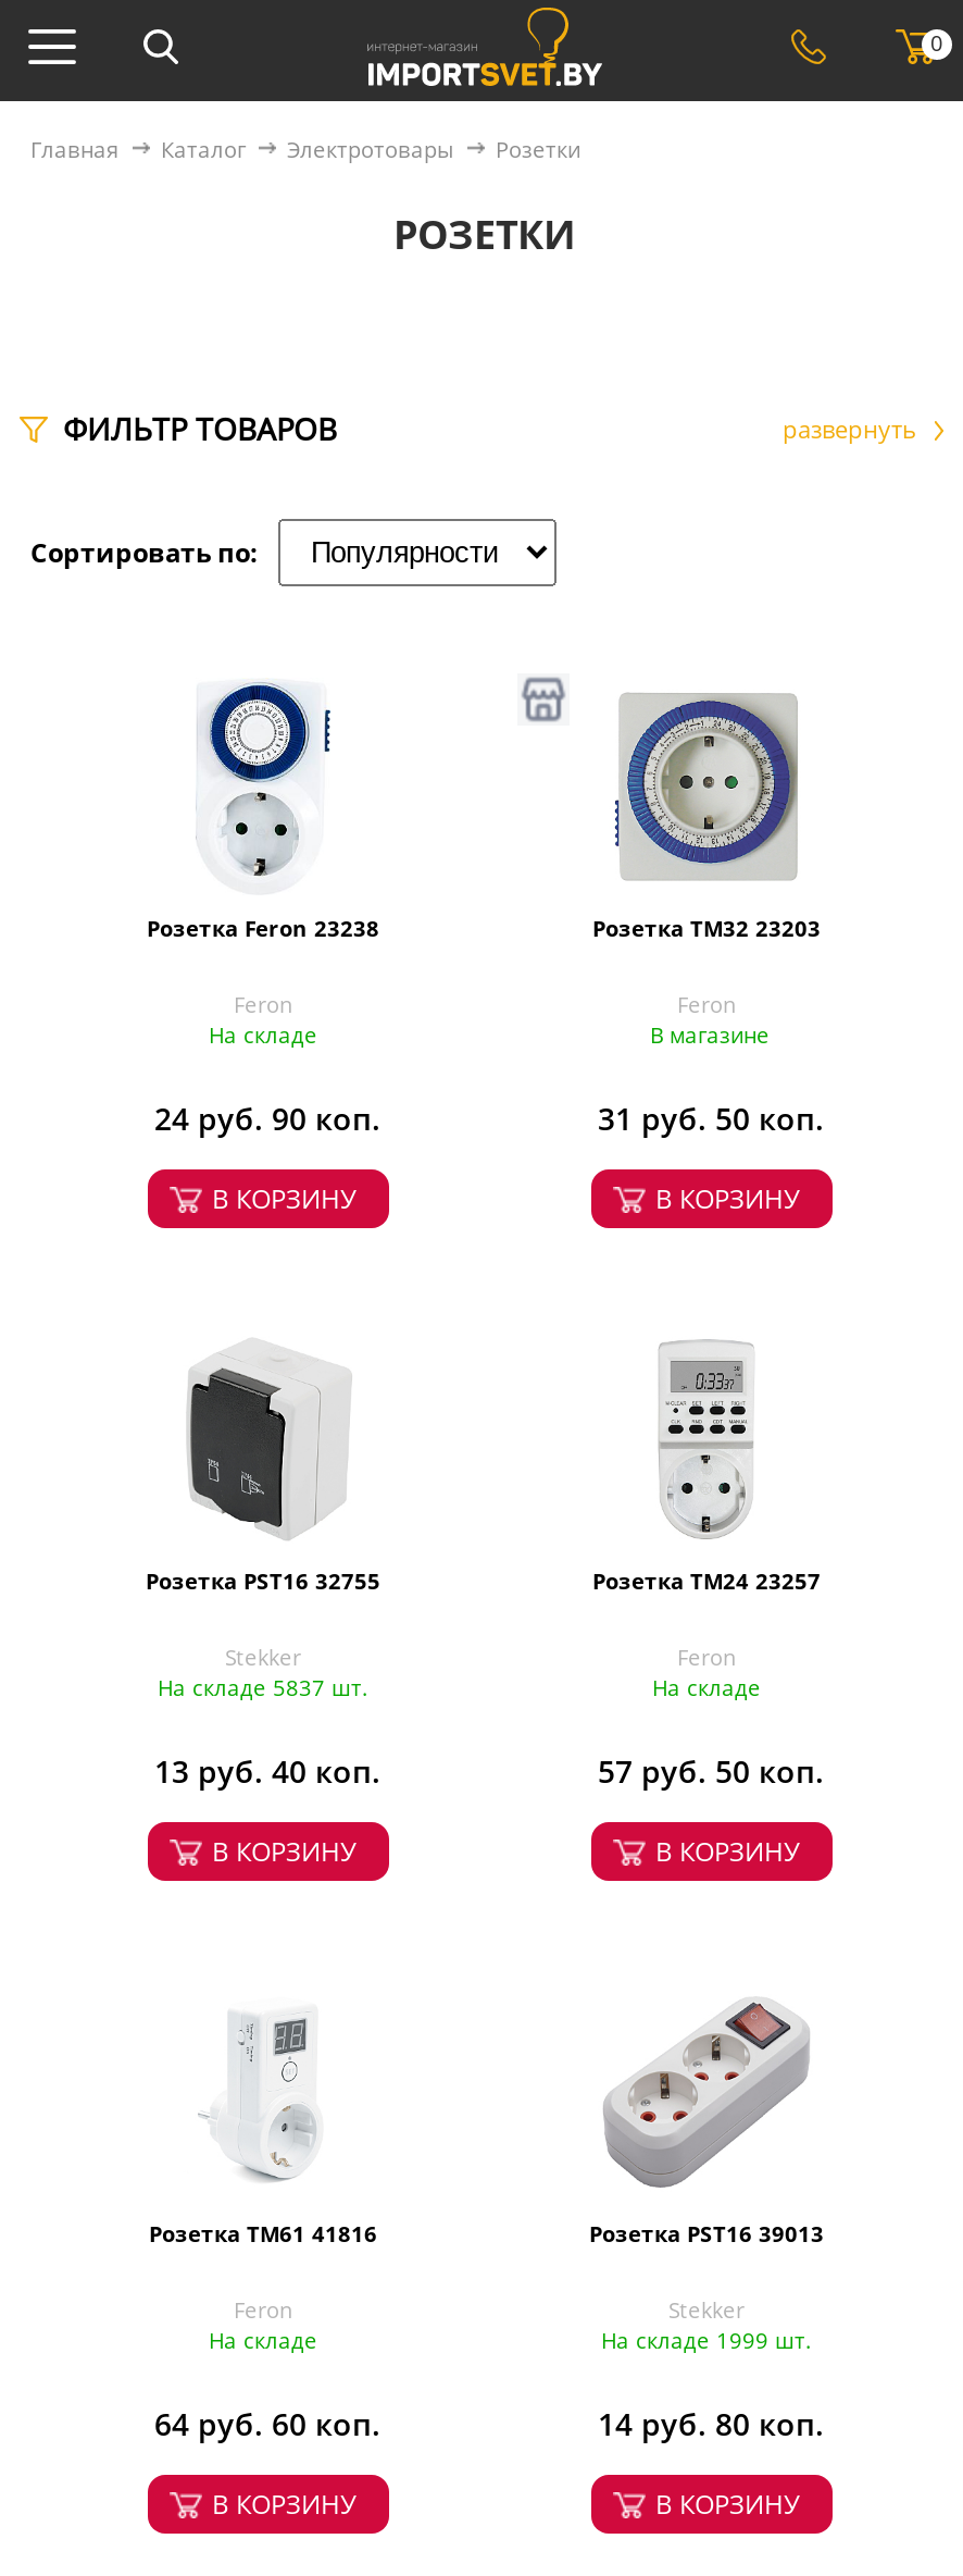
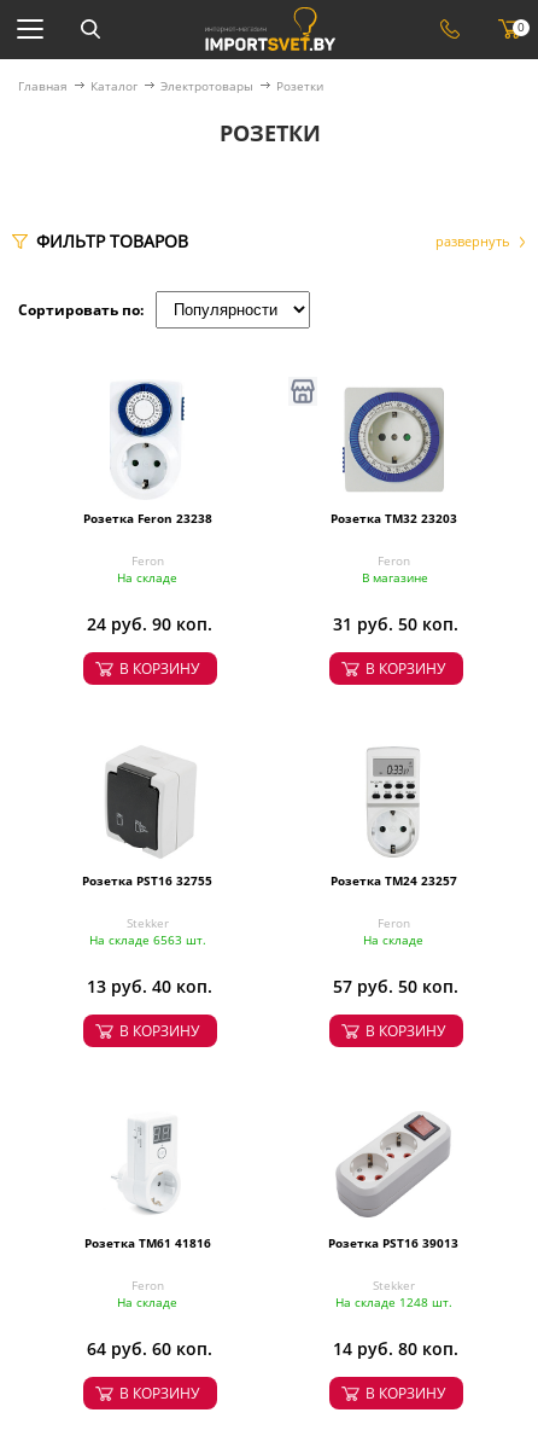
- На складе 5837 шт.
+ На складе 6563 шт.

- На складе 1999 шт.
+ На складе 1248 шт.
